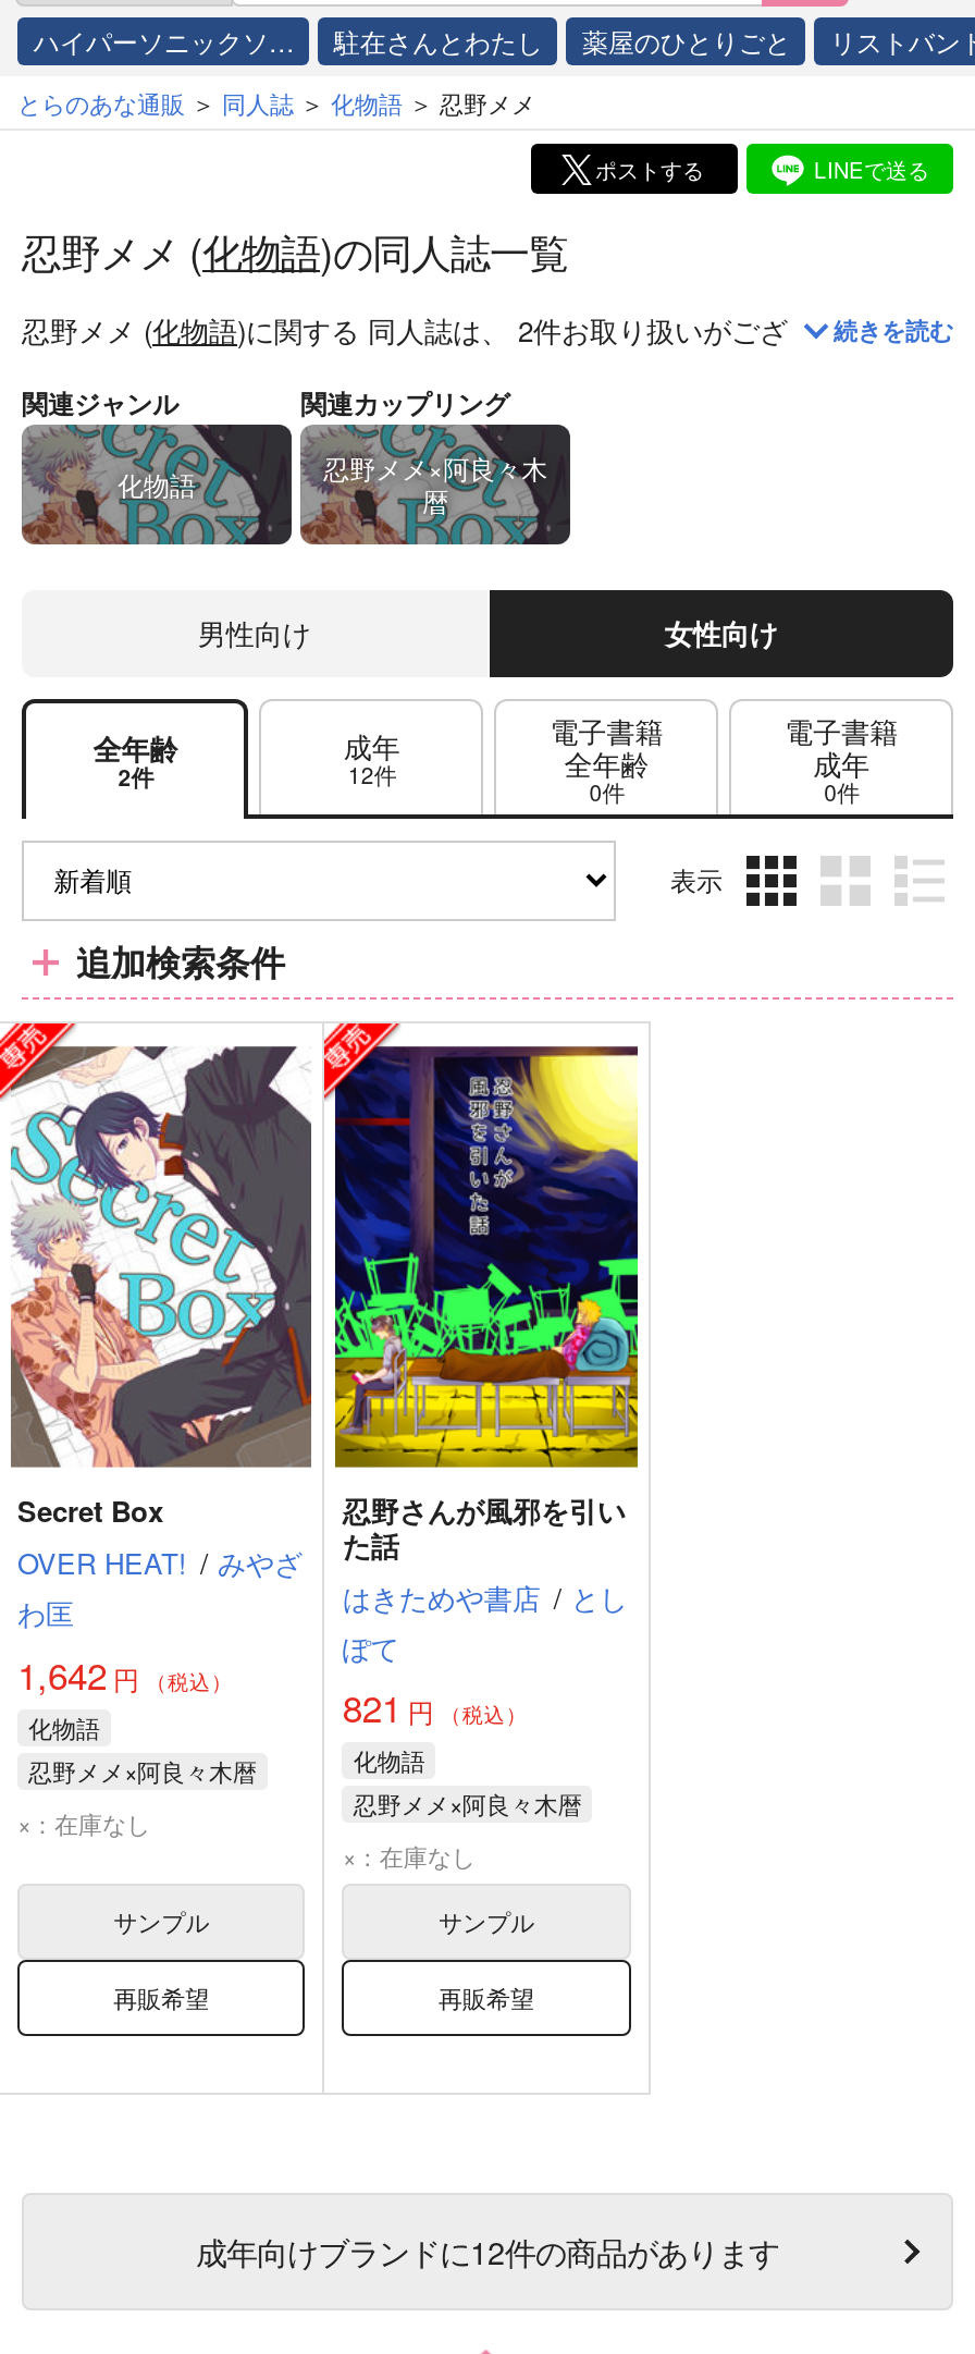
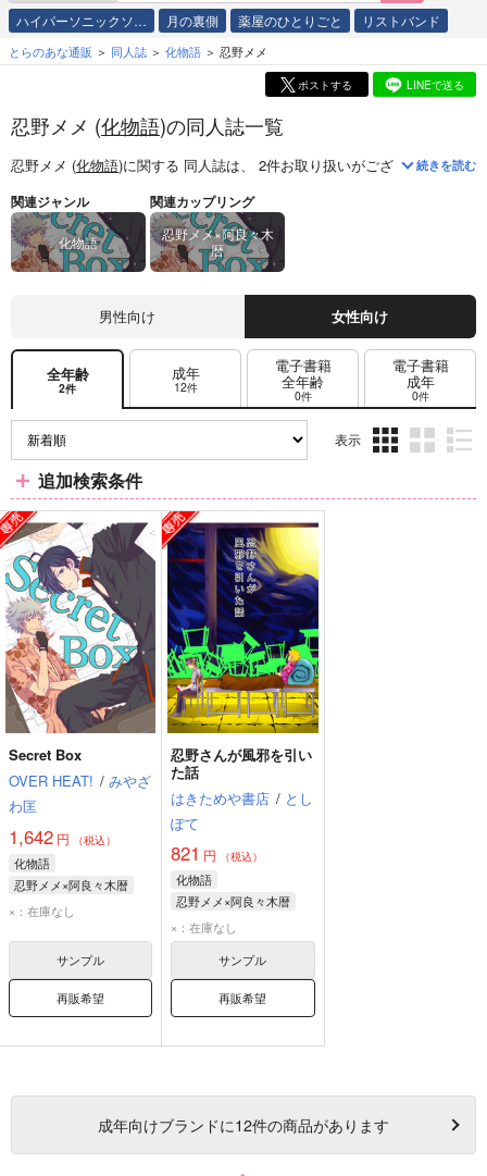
- 駐在さんとわたし
+ 月の裏側
